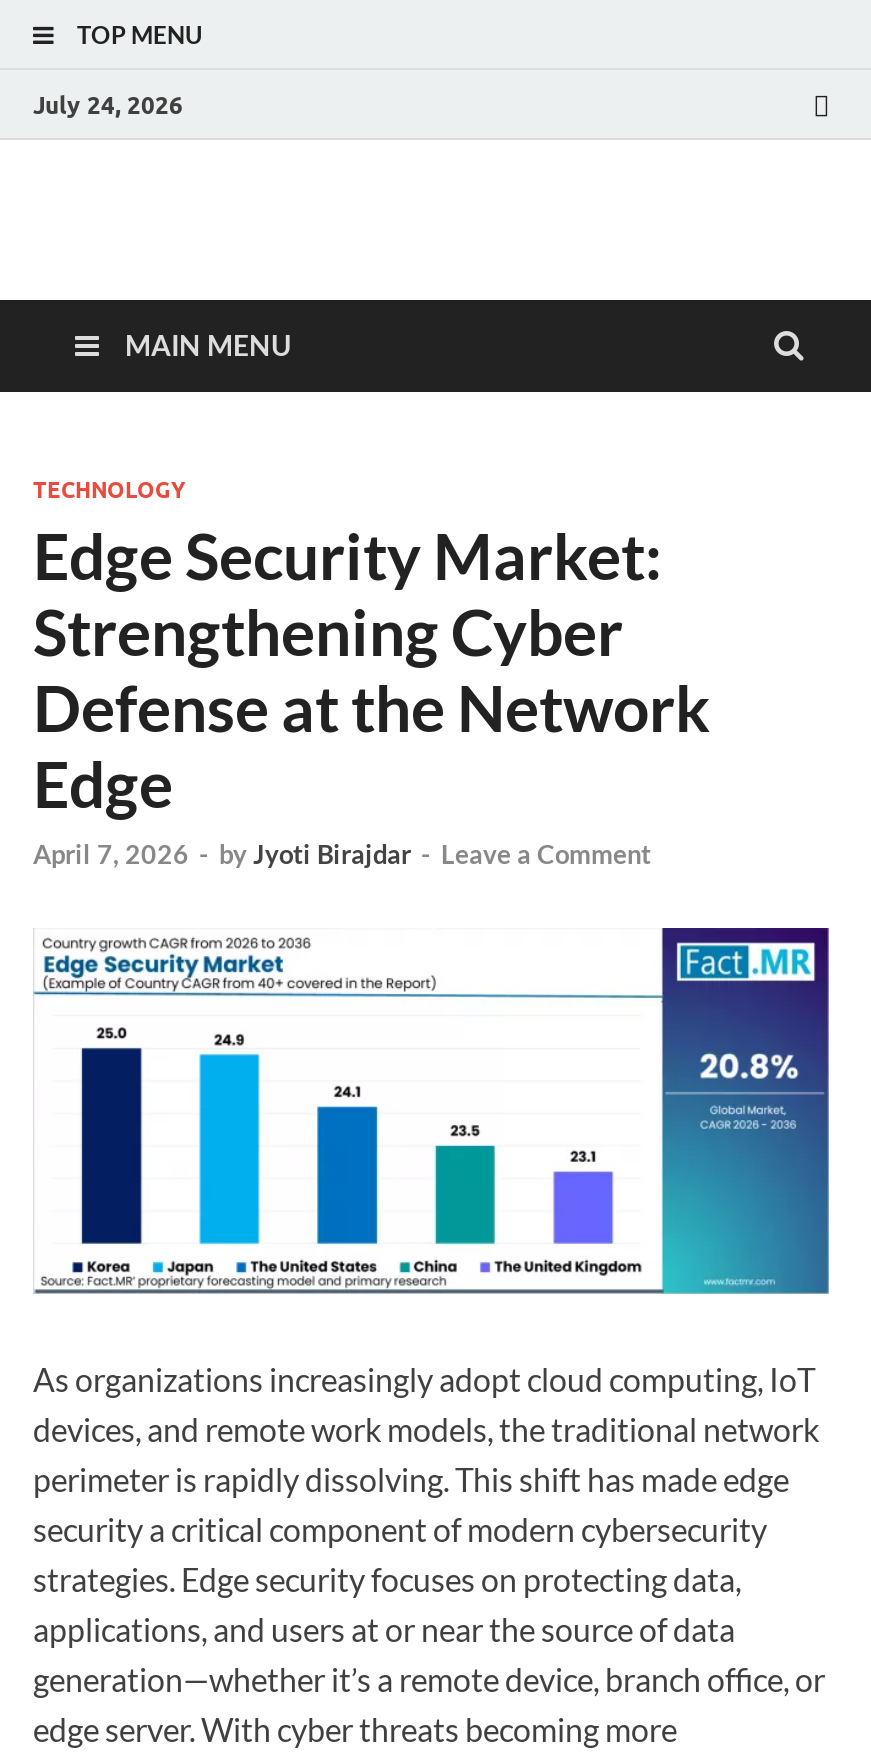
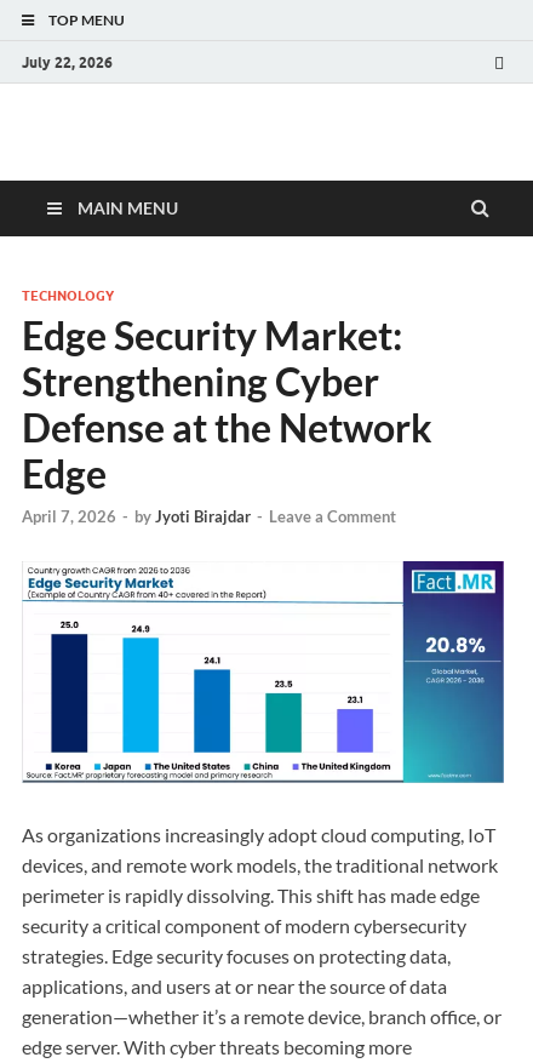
- July 24, 2026
+ July 22, 2026
